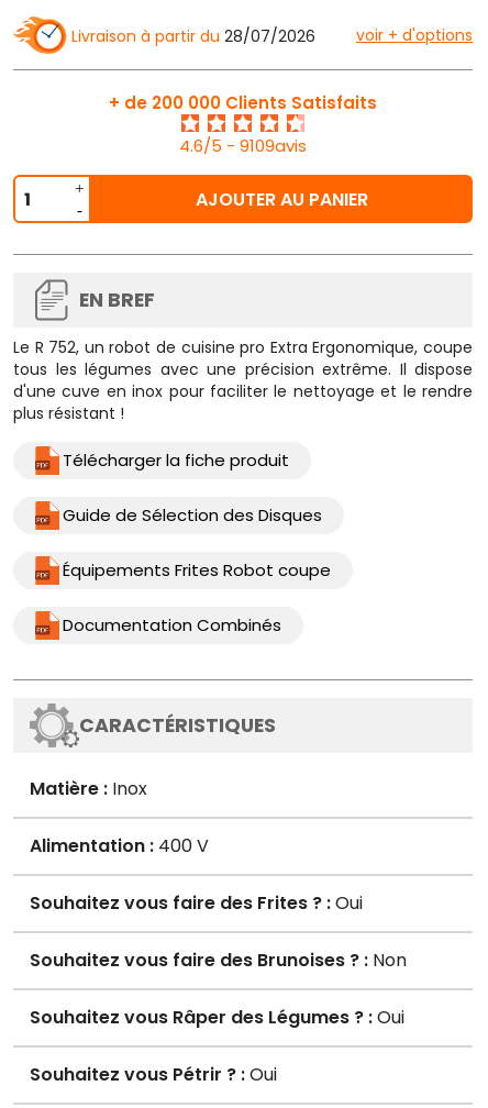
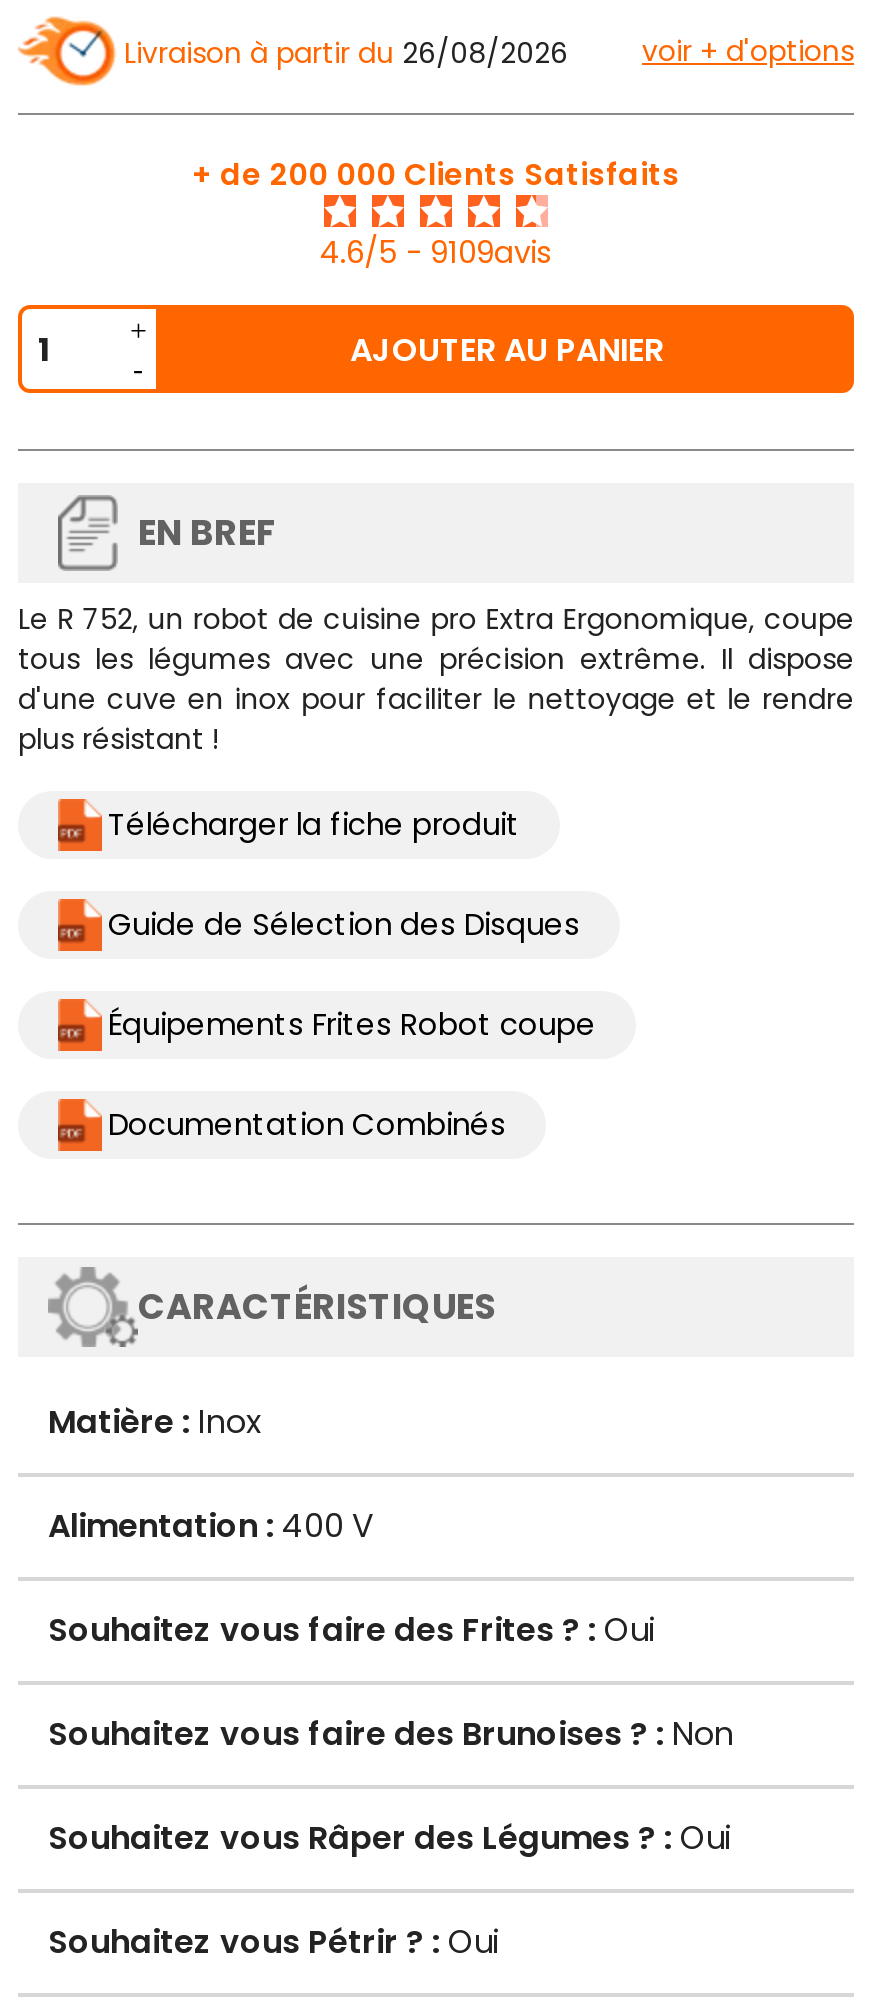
- Livraison à partir du 28/07/2026
+ Livraison à partir du 26/08/2026
